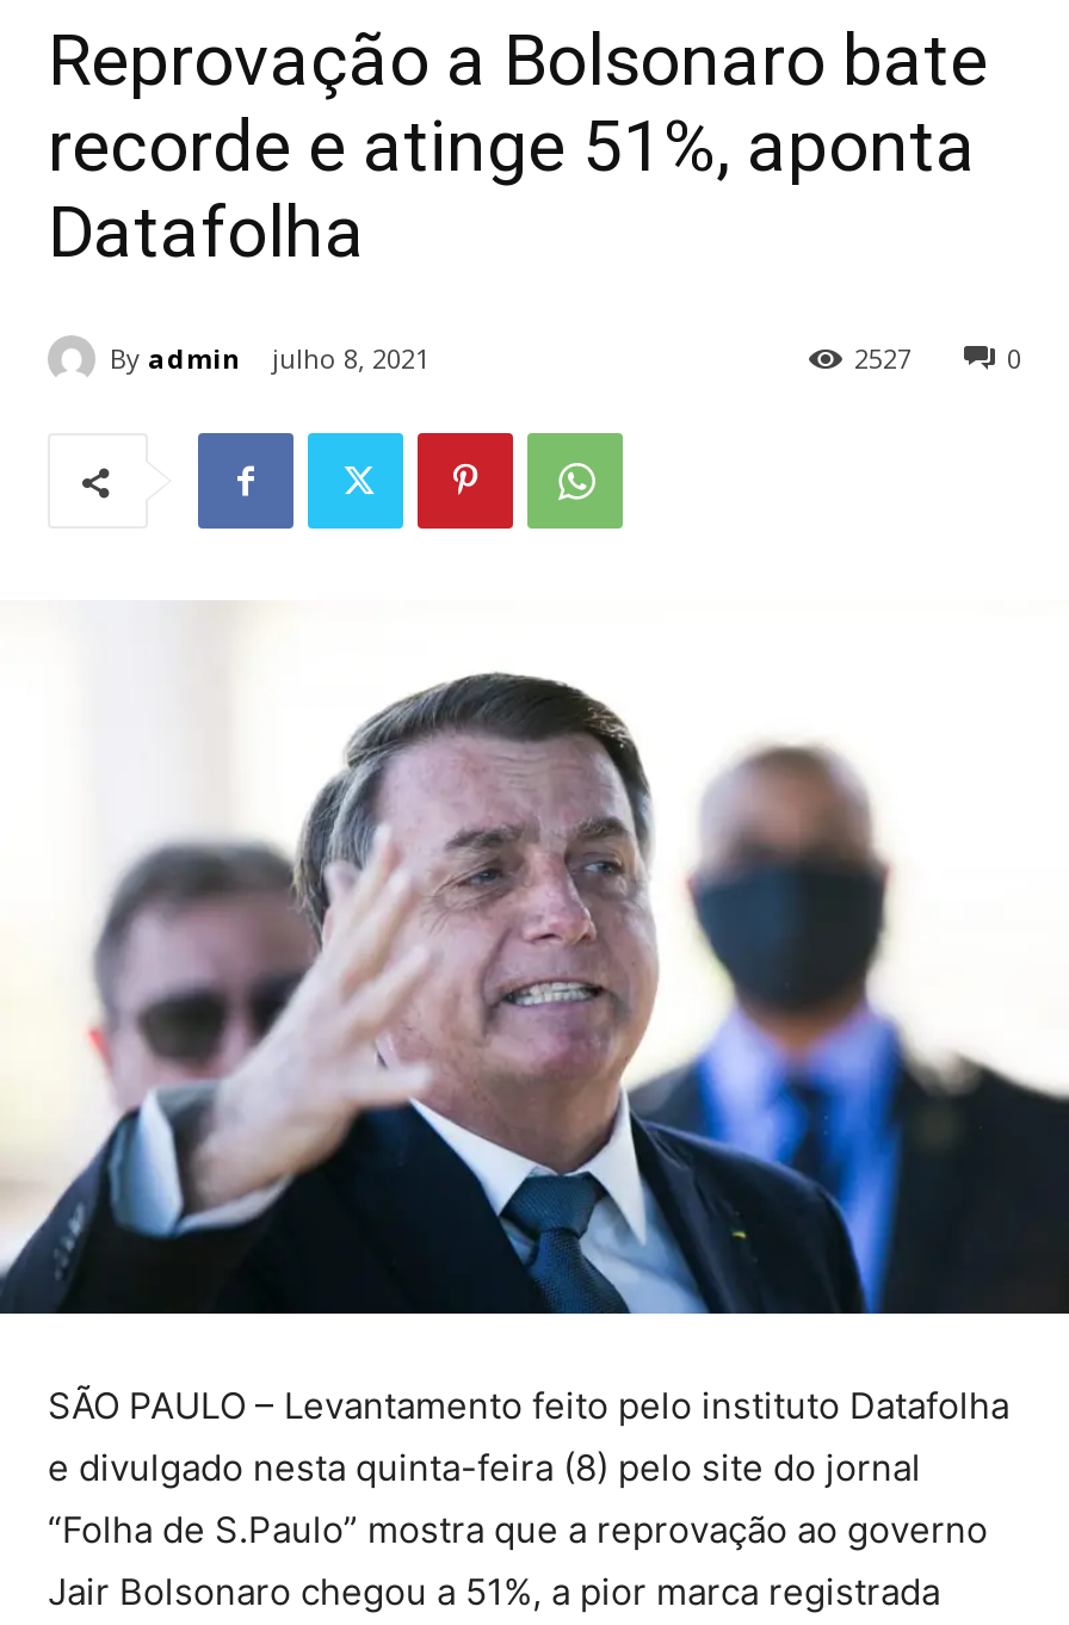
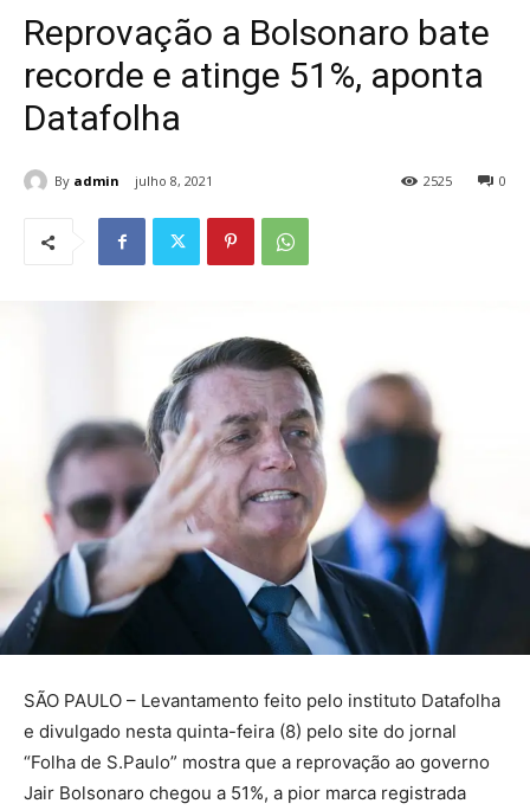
- 2527
+ 2525
